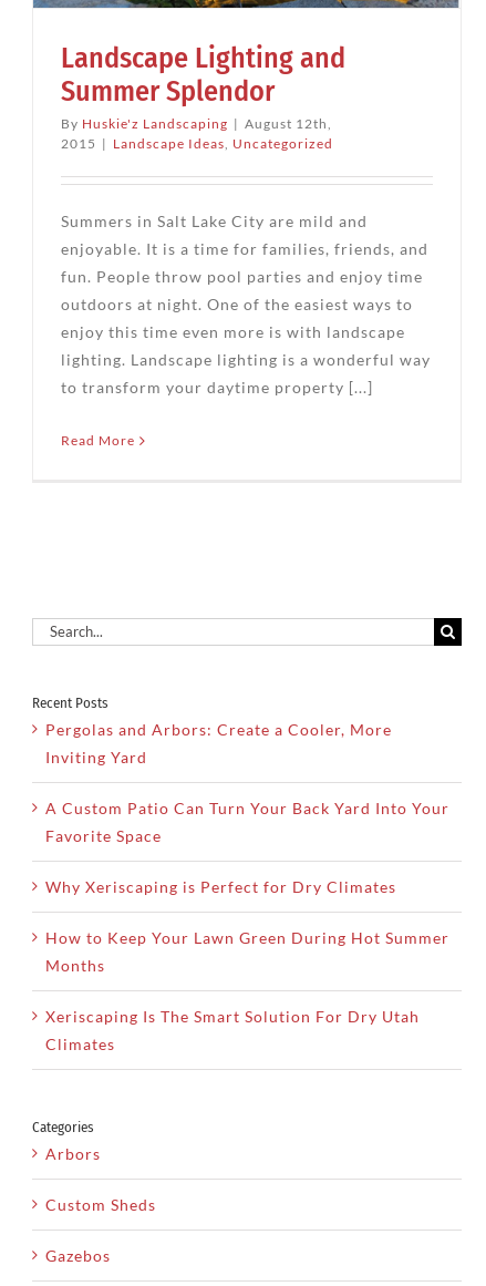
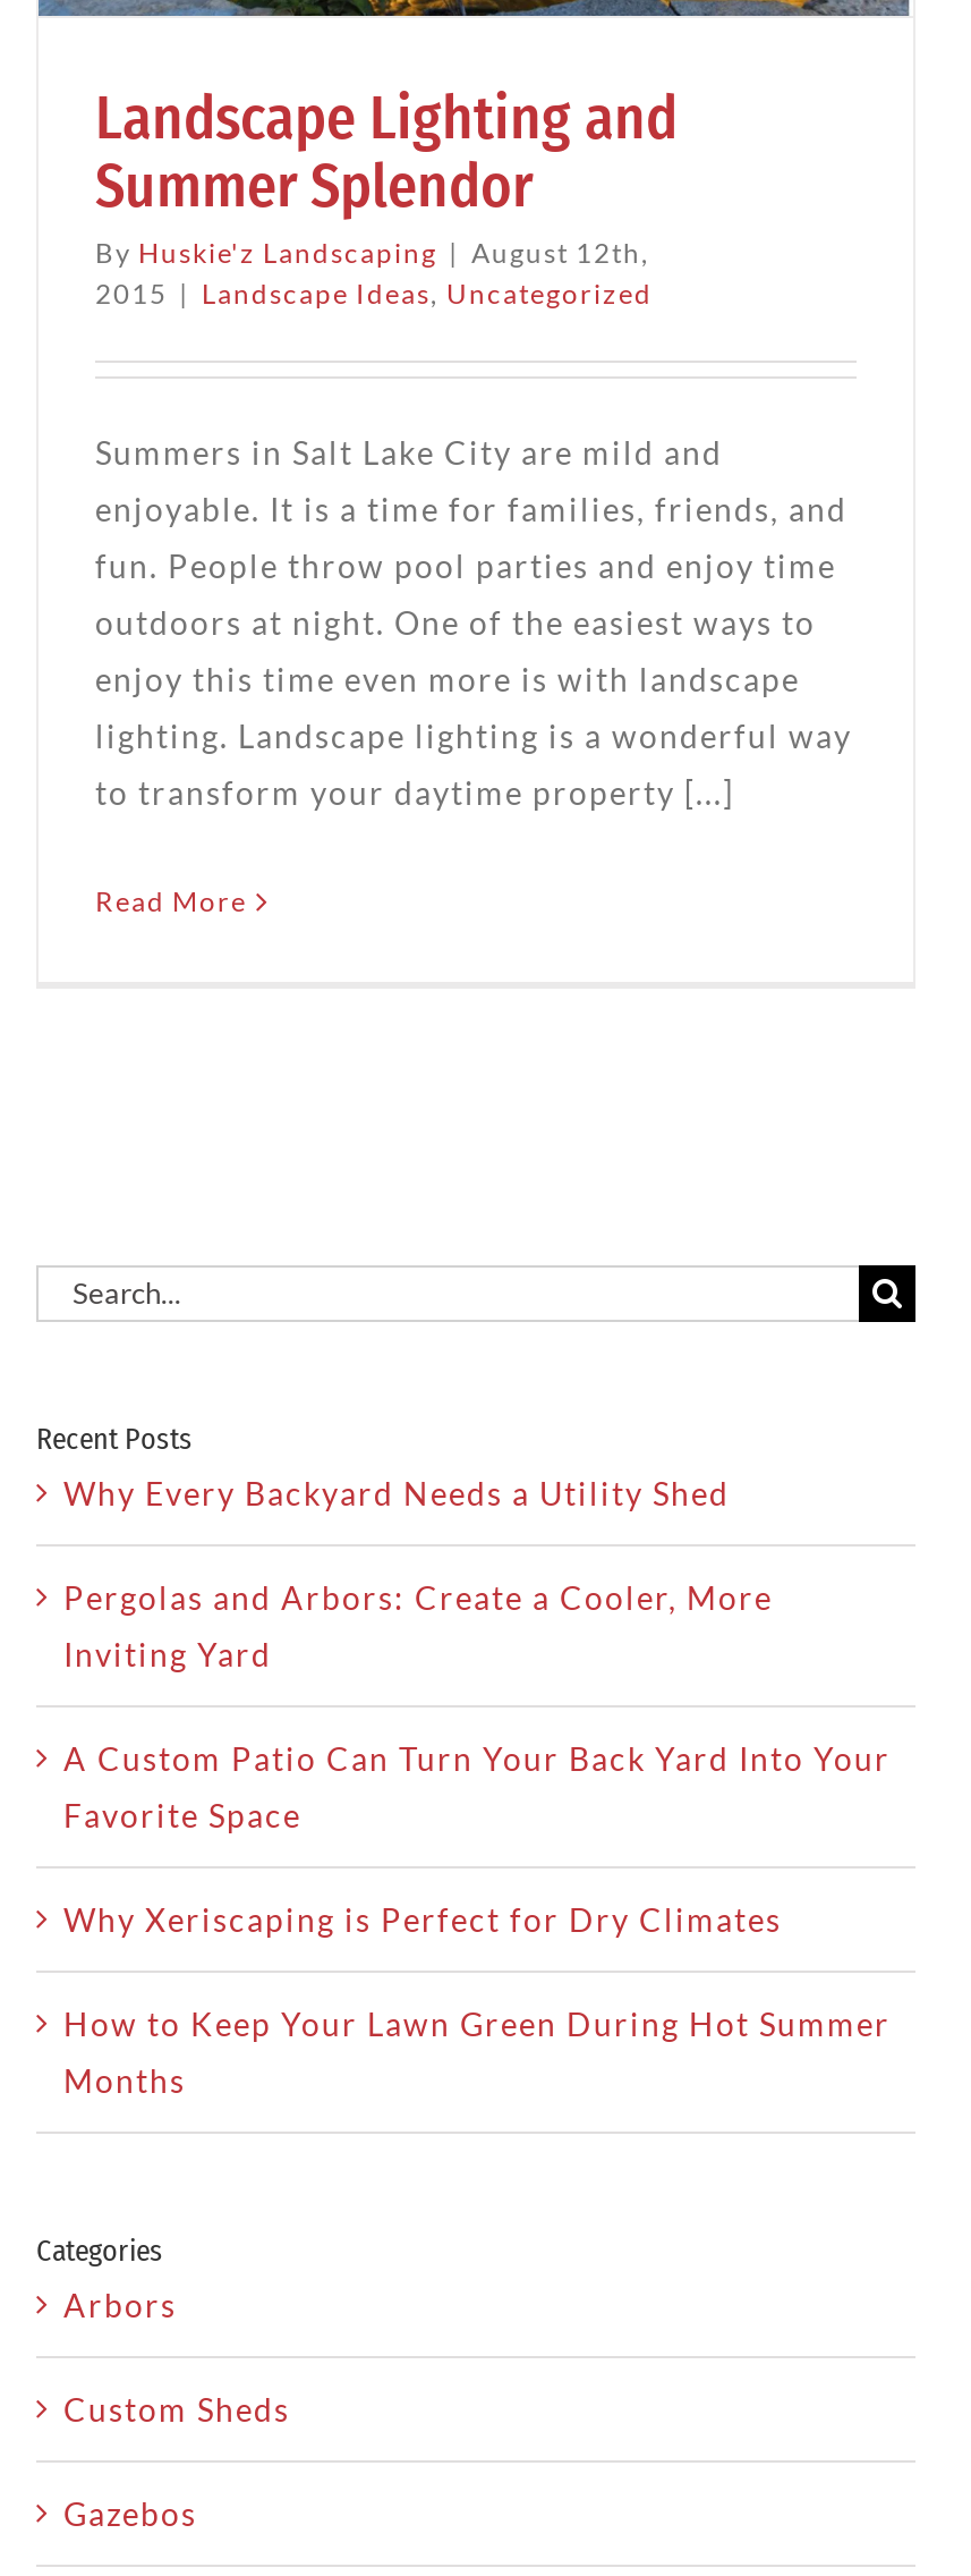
+ Why Every Backyard Needs a Utility Shed

moved down: Pergolas and Arbors: Create a Cooler, More | Inviting Yard | A Custom Patio Can Turn Your Back Yard Into Your | Favorite Space | Why Xeriscaping is Perfect for Dry Climates | How to Keep Your Lawn Green During Hot Summer | Months

- Xeriscaping Is The Smart Solution For Dry Utah
- Climates
